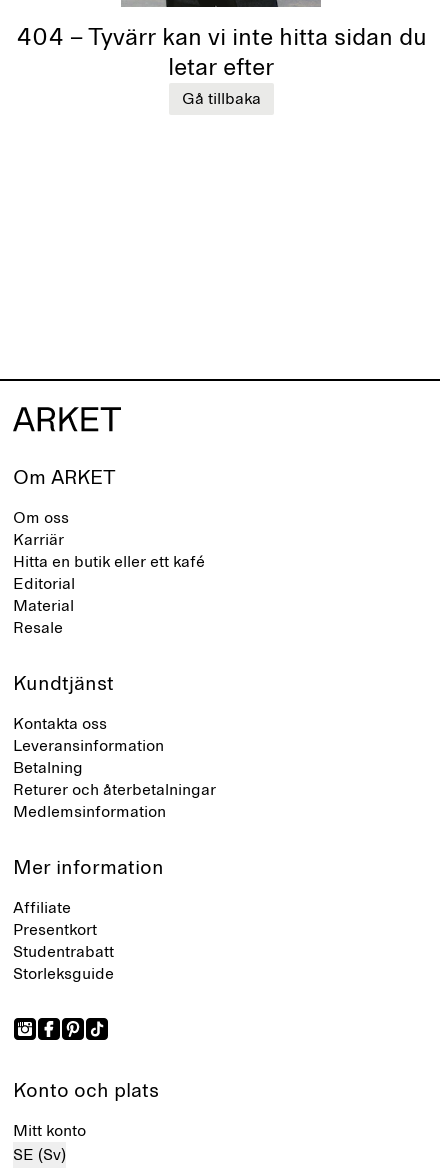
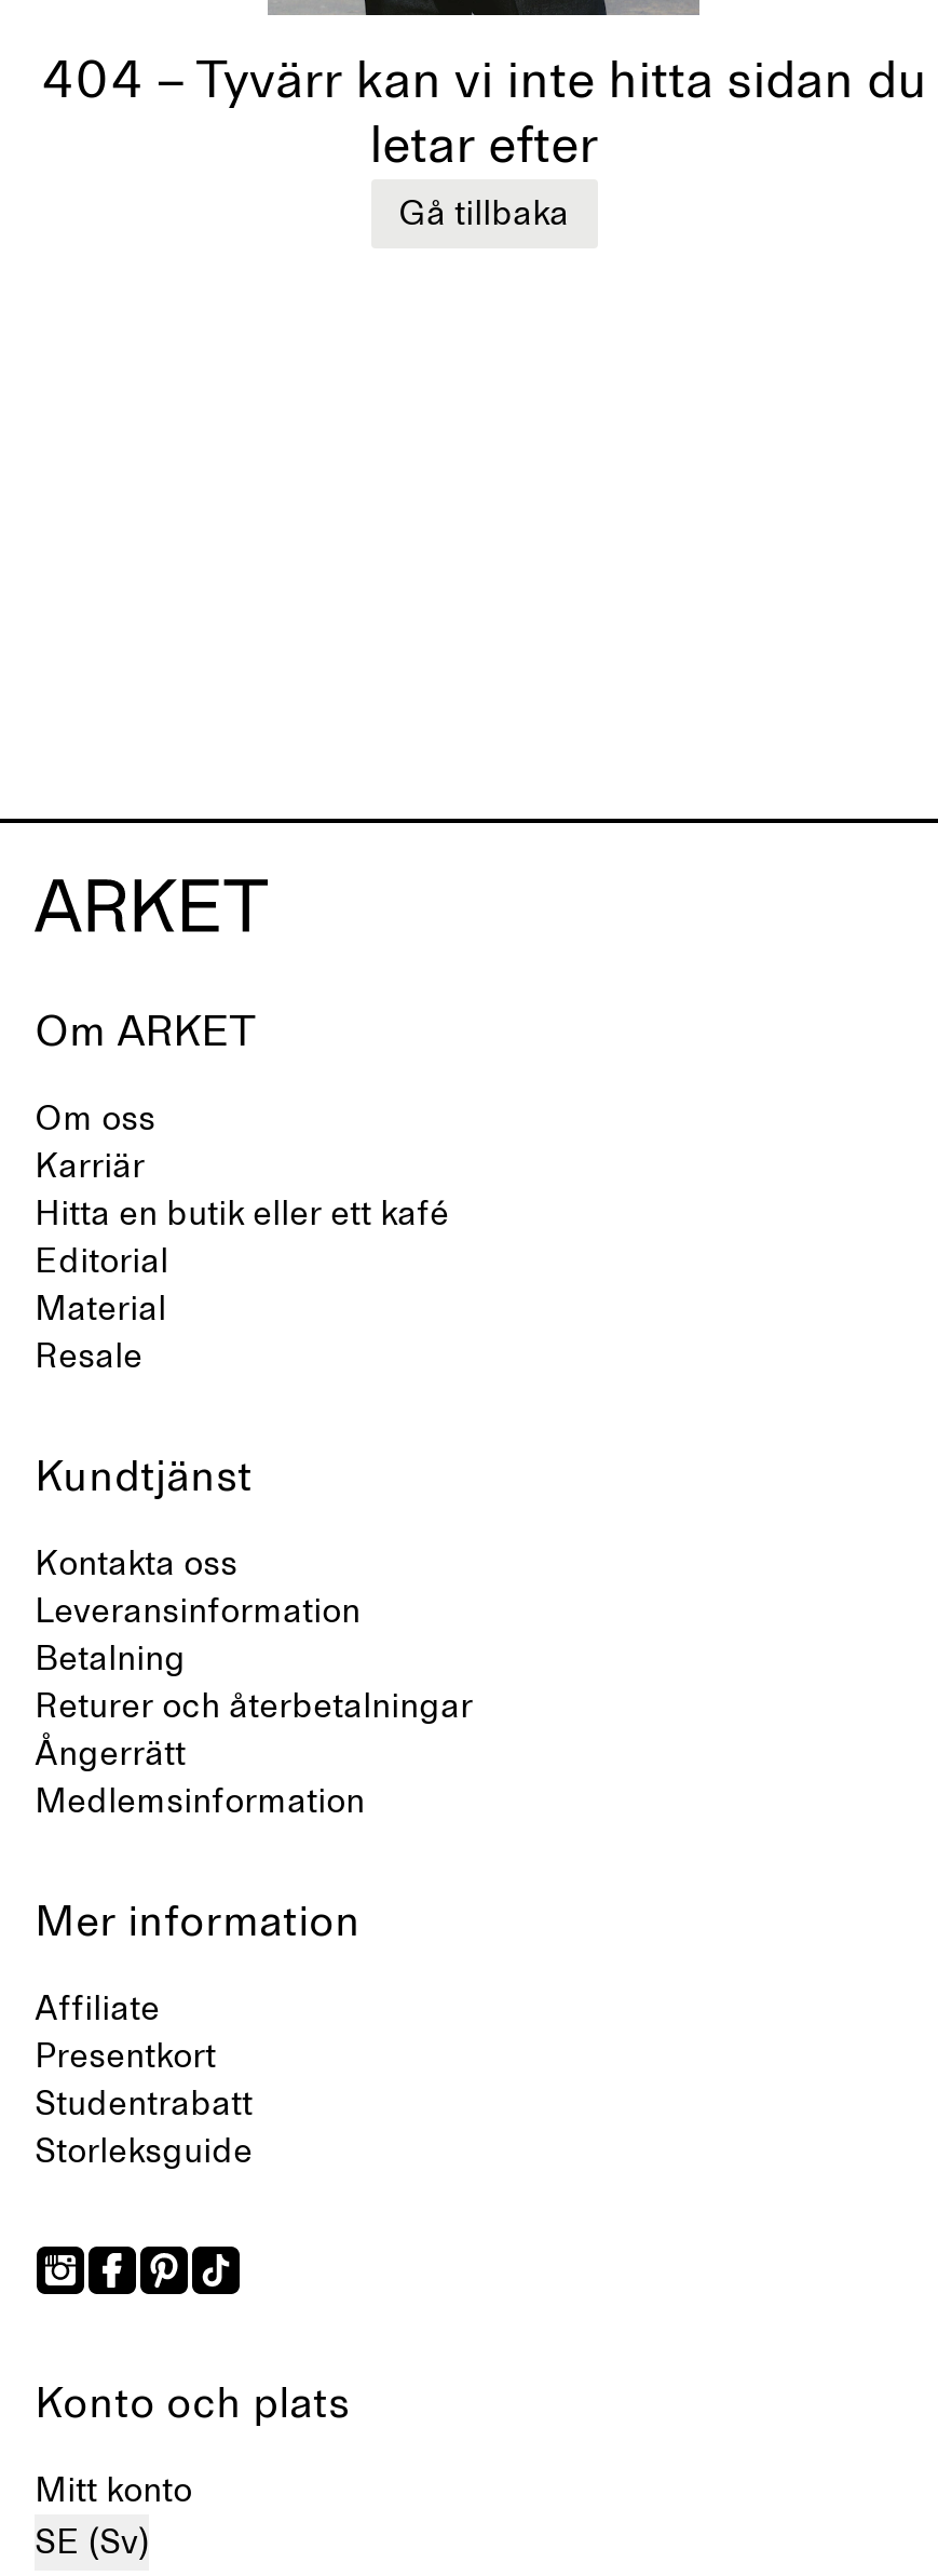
+ Ångerrätt
